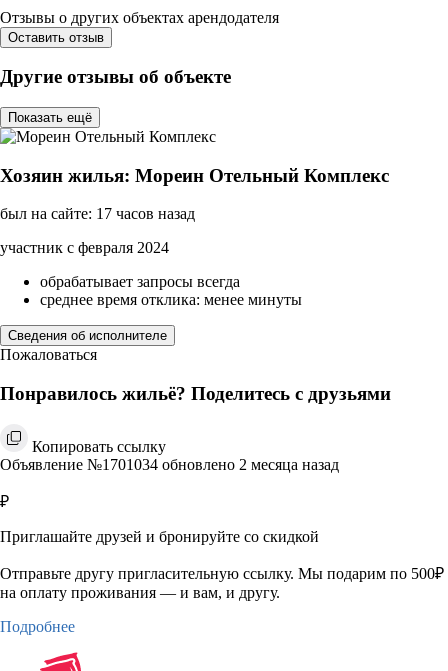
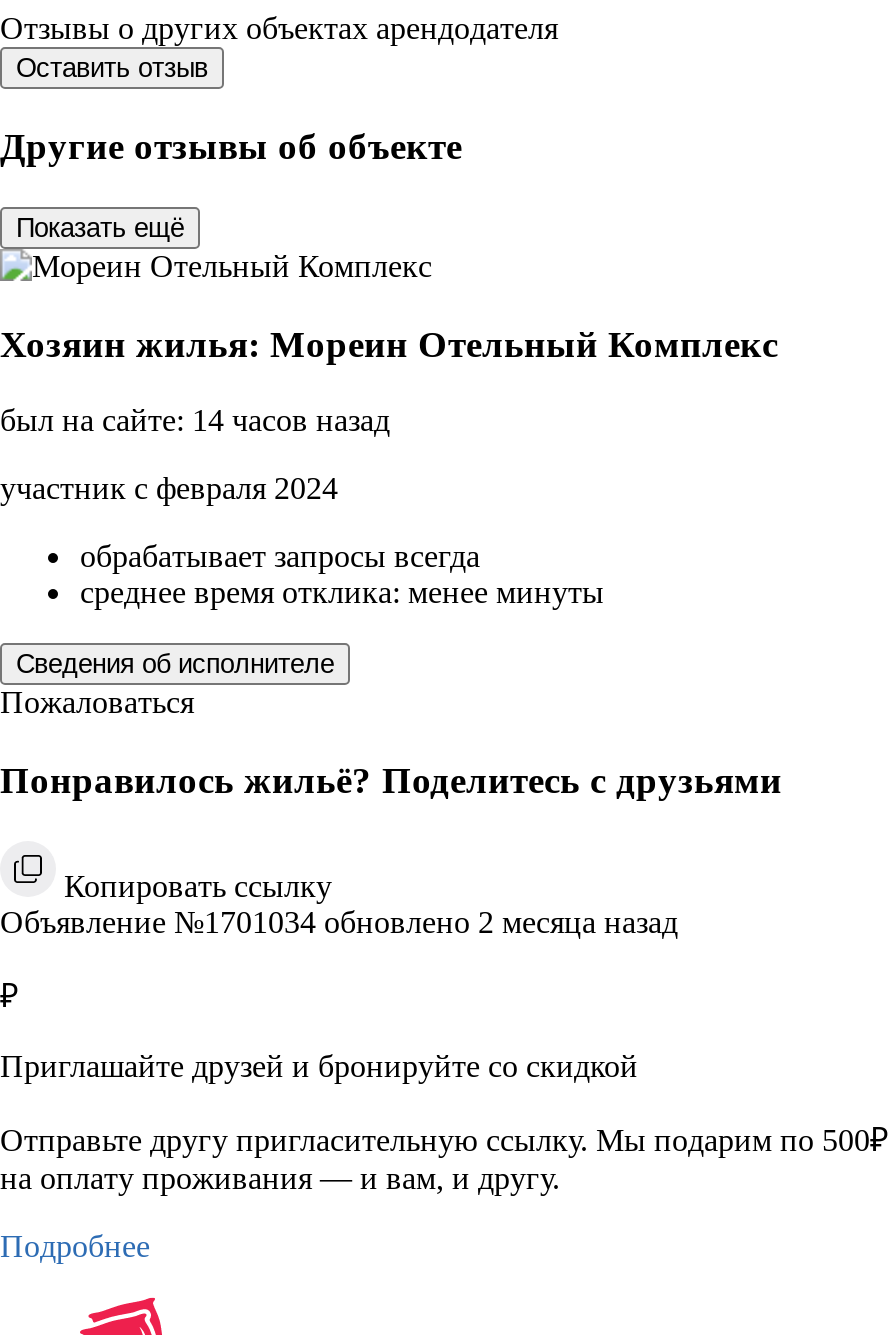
- был на сайте: 17 часов назад
+ был на сайте: 14 часов назад
